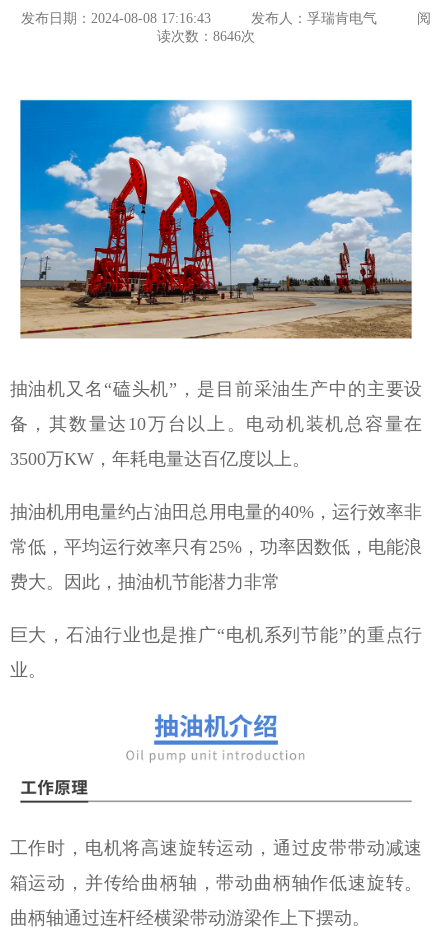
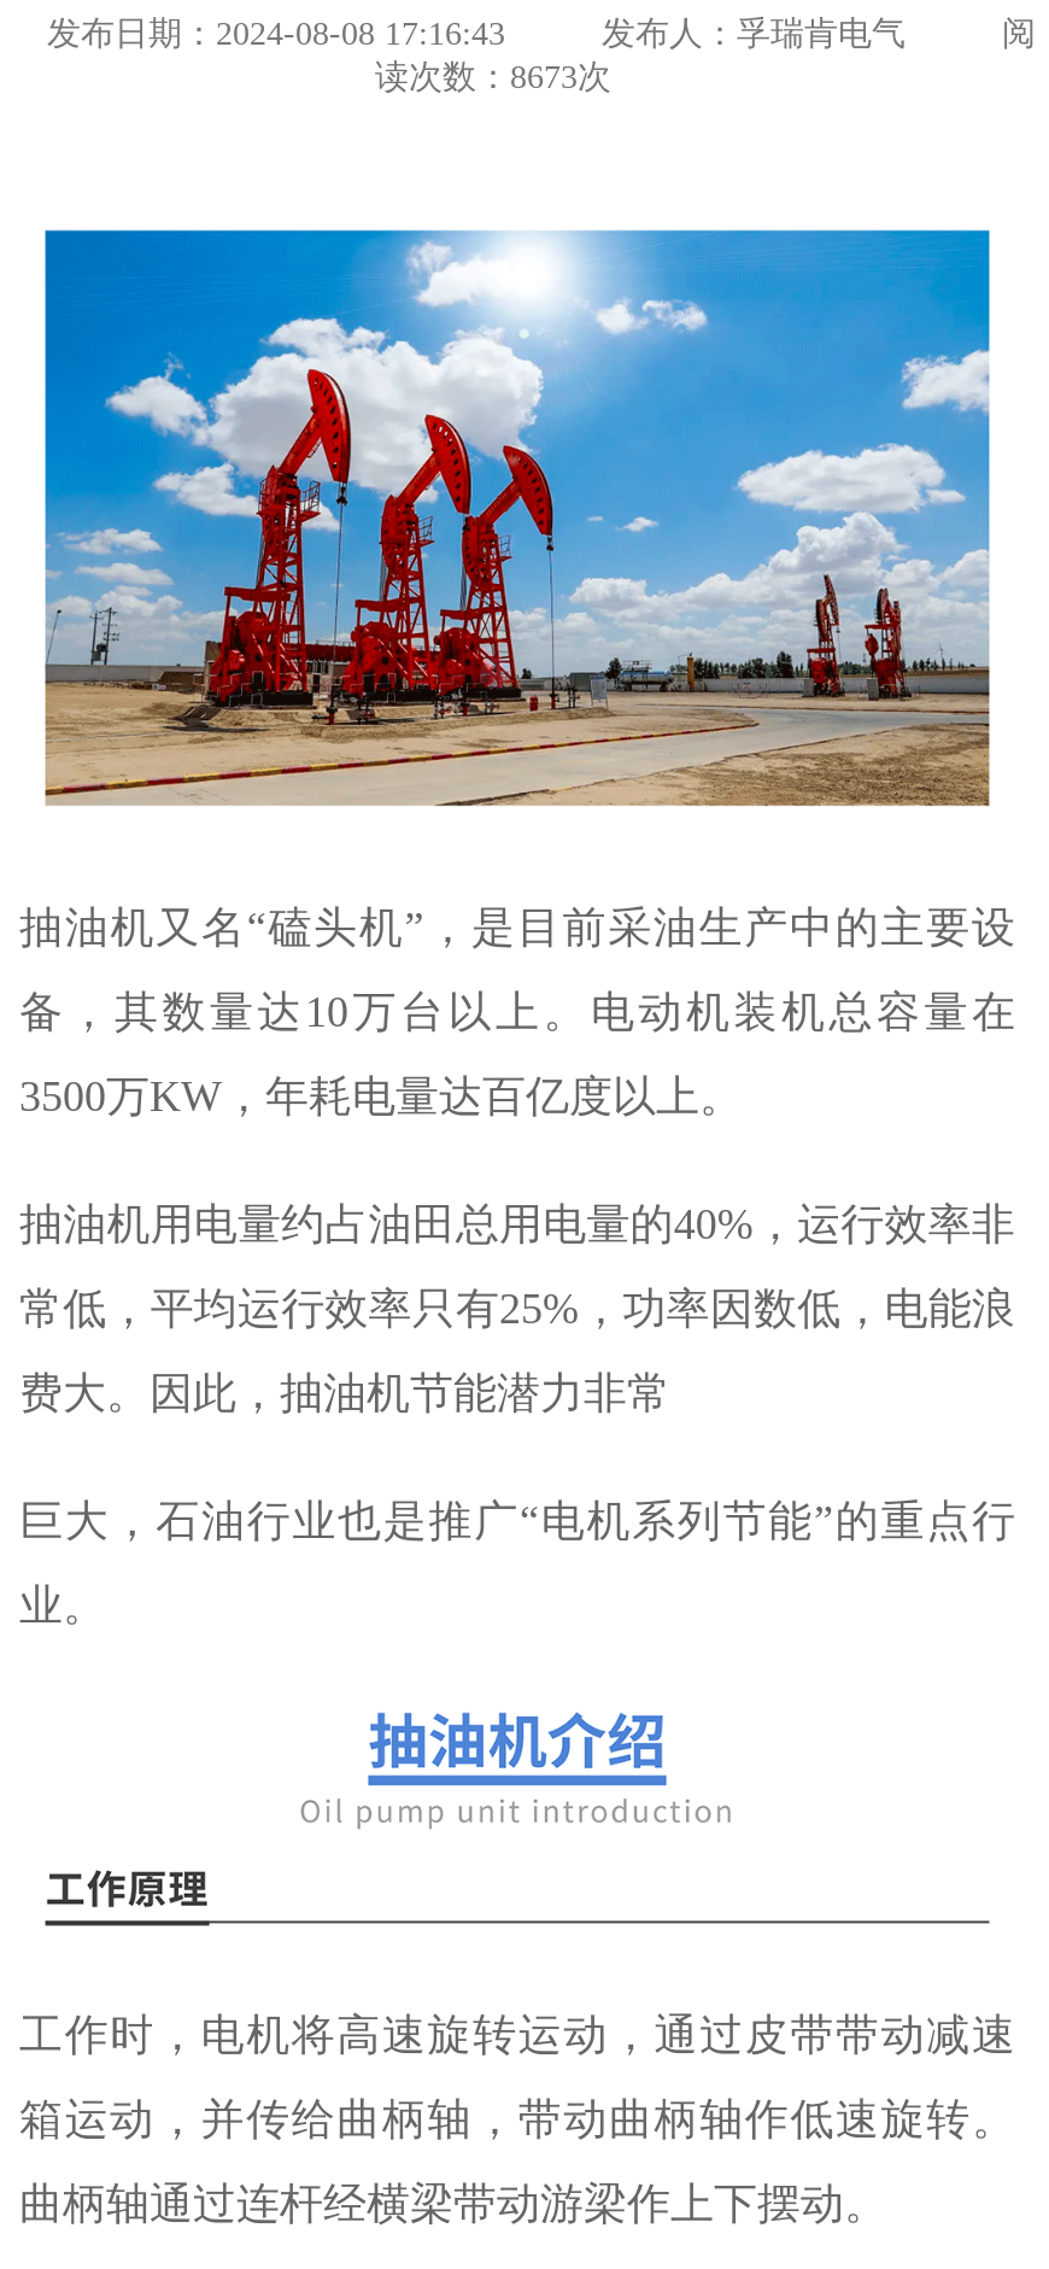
- 读次数：8646次
+ 读次数：8673次
